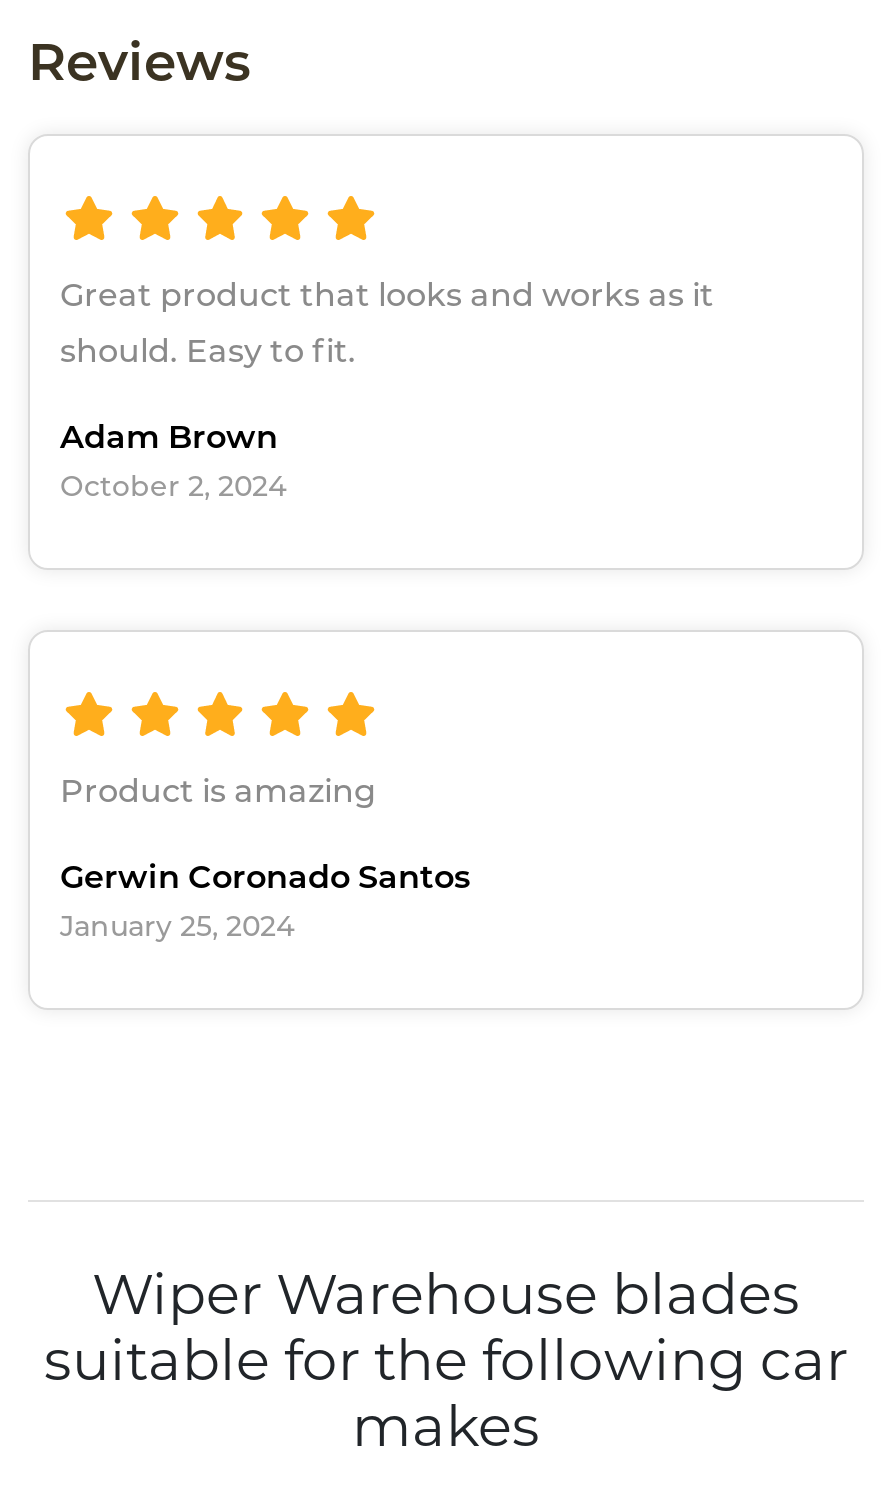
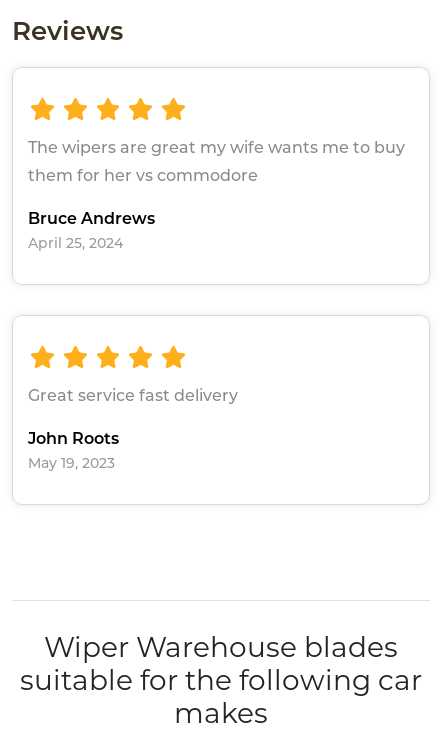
- Great product that looks and works as it
+ The wipers are great my wife wants me to buy

- should. Easy to fit.
+ them for her vs commodore

- Adam Brown
- October 2, 2024
+ Bruce Andrews
+ April 25, 2024

- Product is amazing
+ Great service fast delivery

- Gerwin Coronado Santos
- January 25, 2024
+ John Roots
+ May 19, 2023
